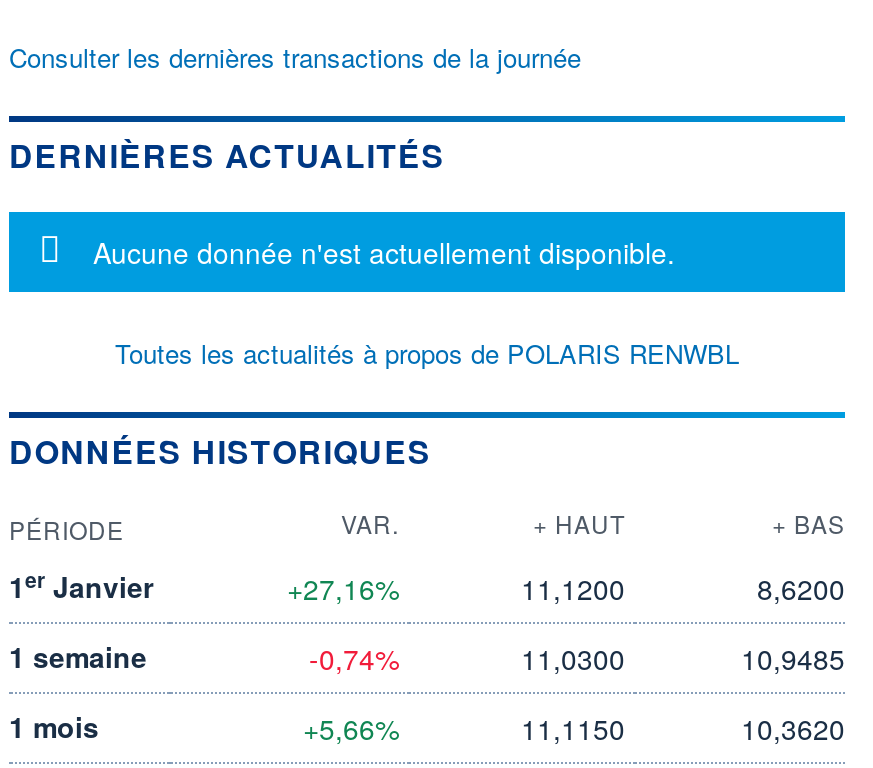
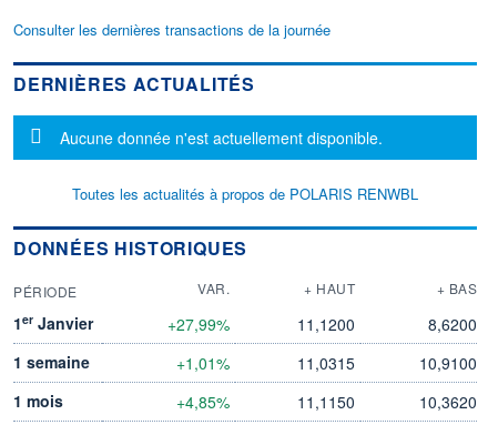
- +27,16%
+ +27,99%

- -0,74%
+ +1,01%

- 11,0300
+ 11,0315

- 10,9485
+ 10,9100

- +5,66%
+ +4,85%
